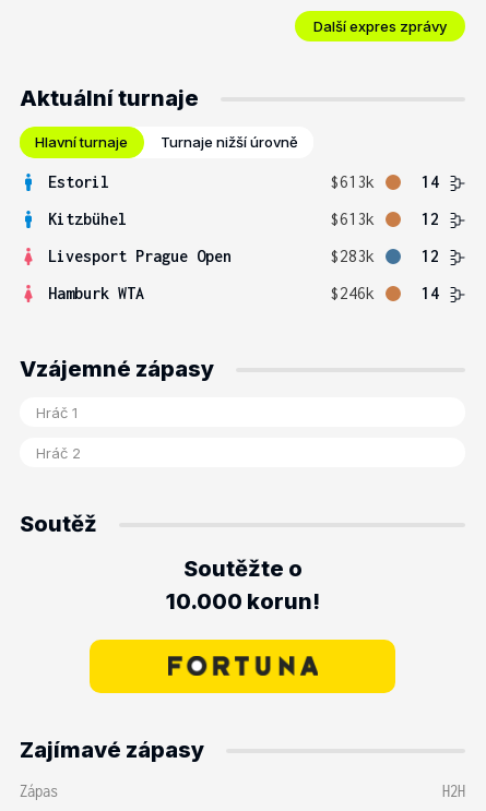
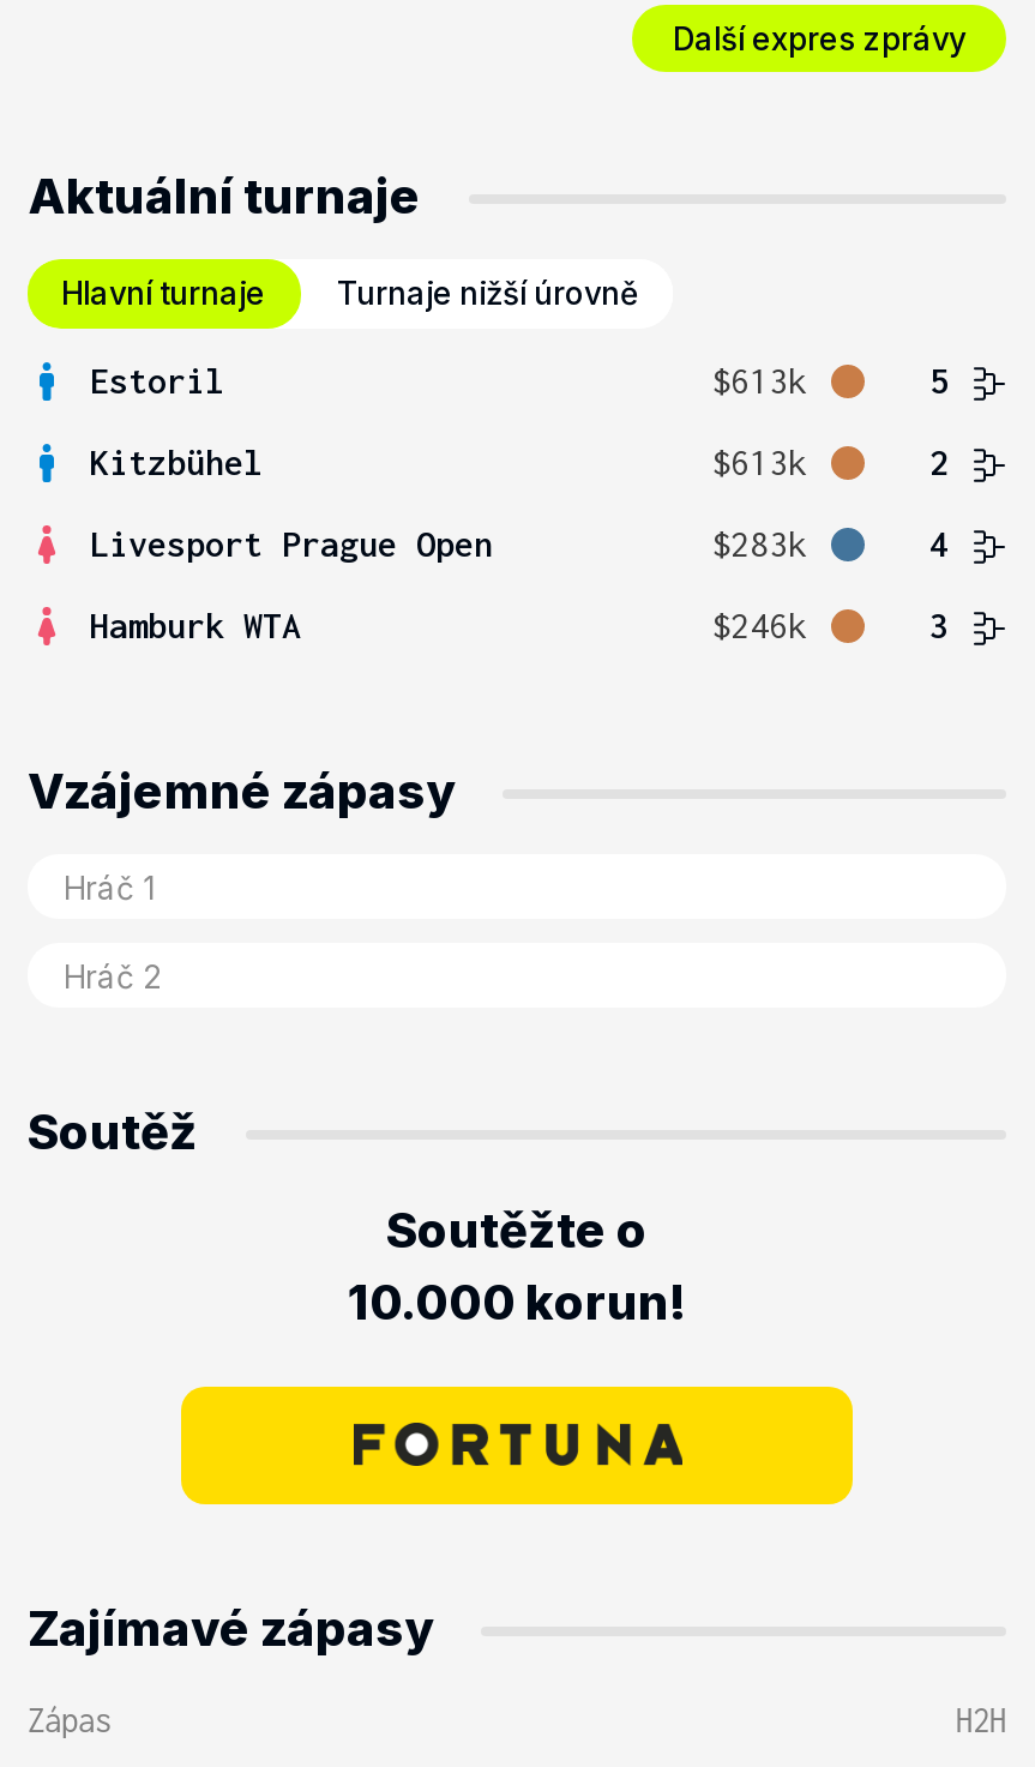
- 14
+ 5

- 12
+ 2

- 12
+ 4

- 14
+ 3
